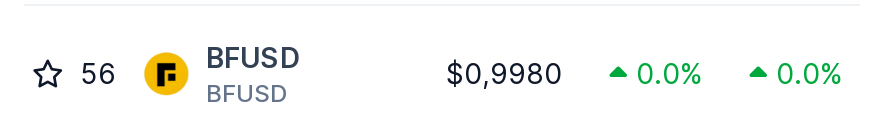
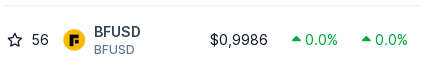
- $0,9980
+ $0,9986
